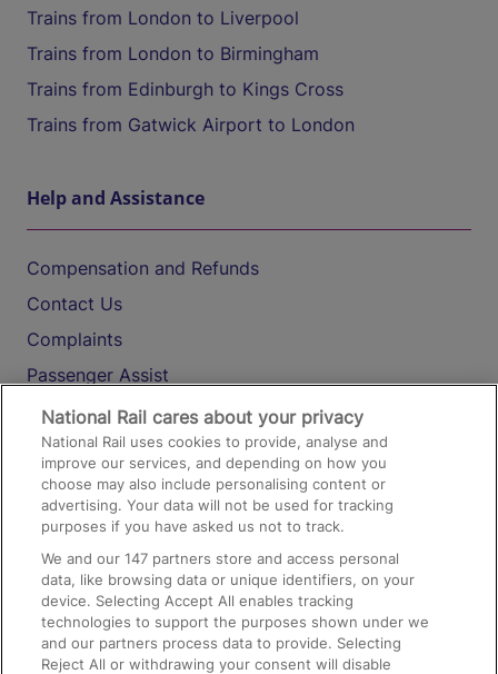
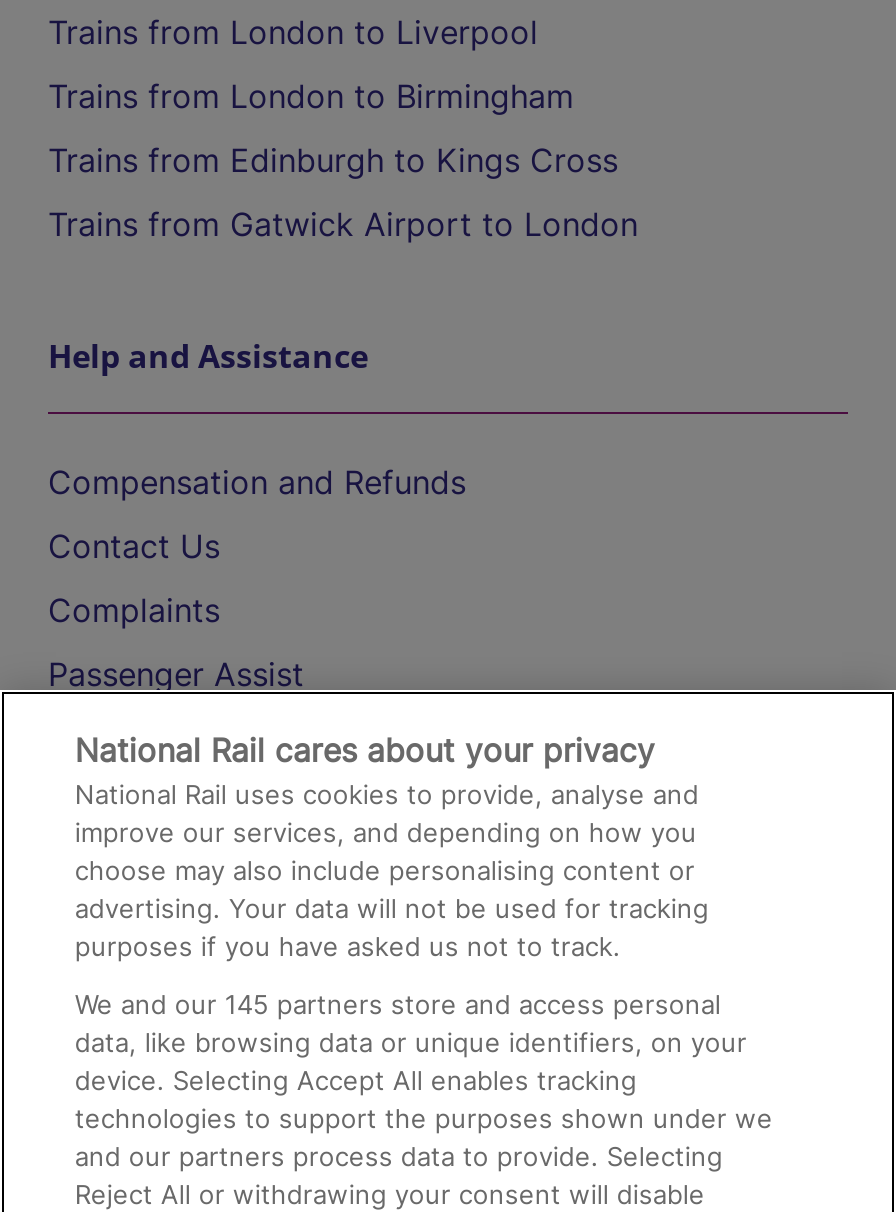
- We and our 147 partners store and access personal
+ We and our 145 partners store and access personal
